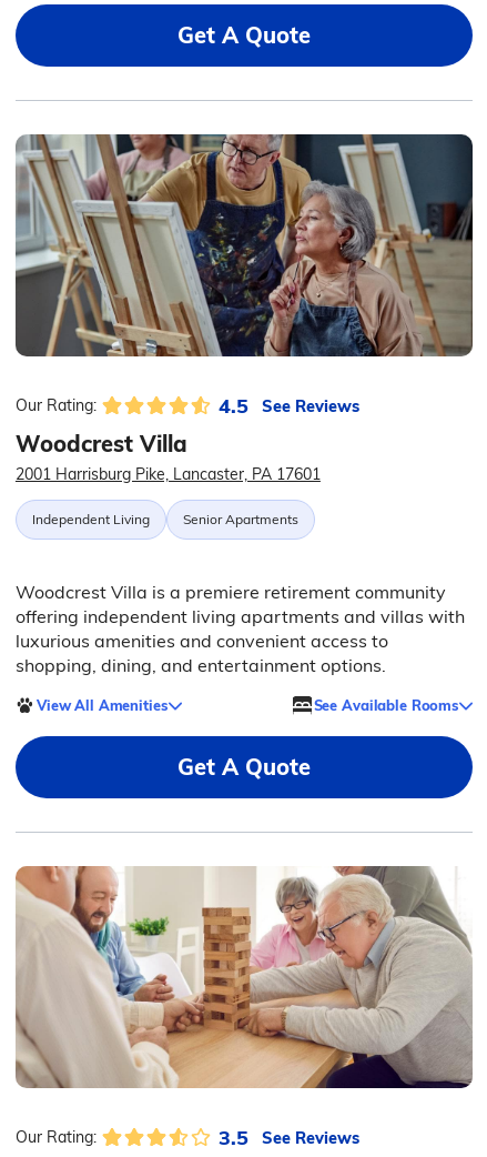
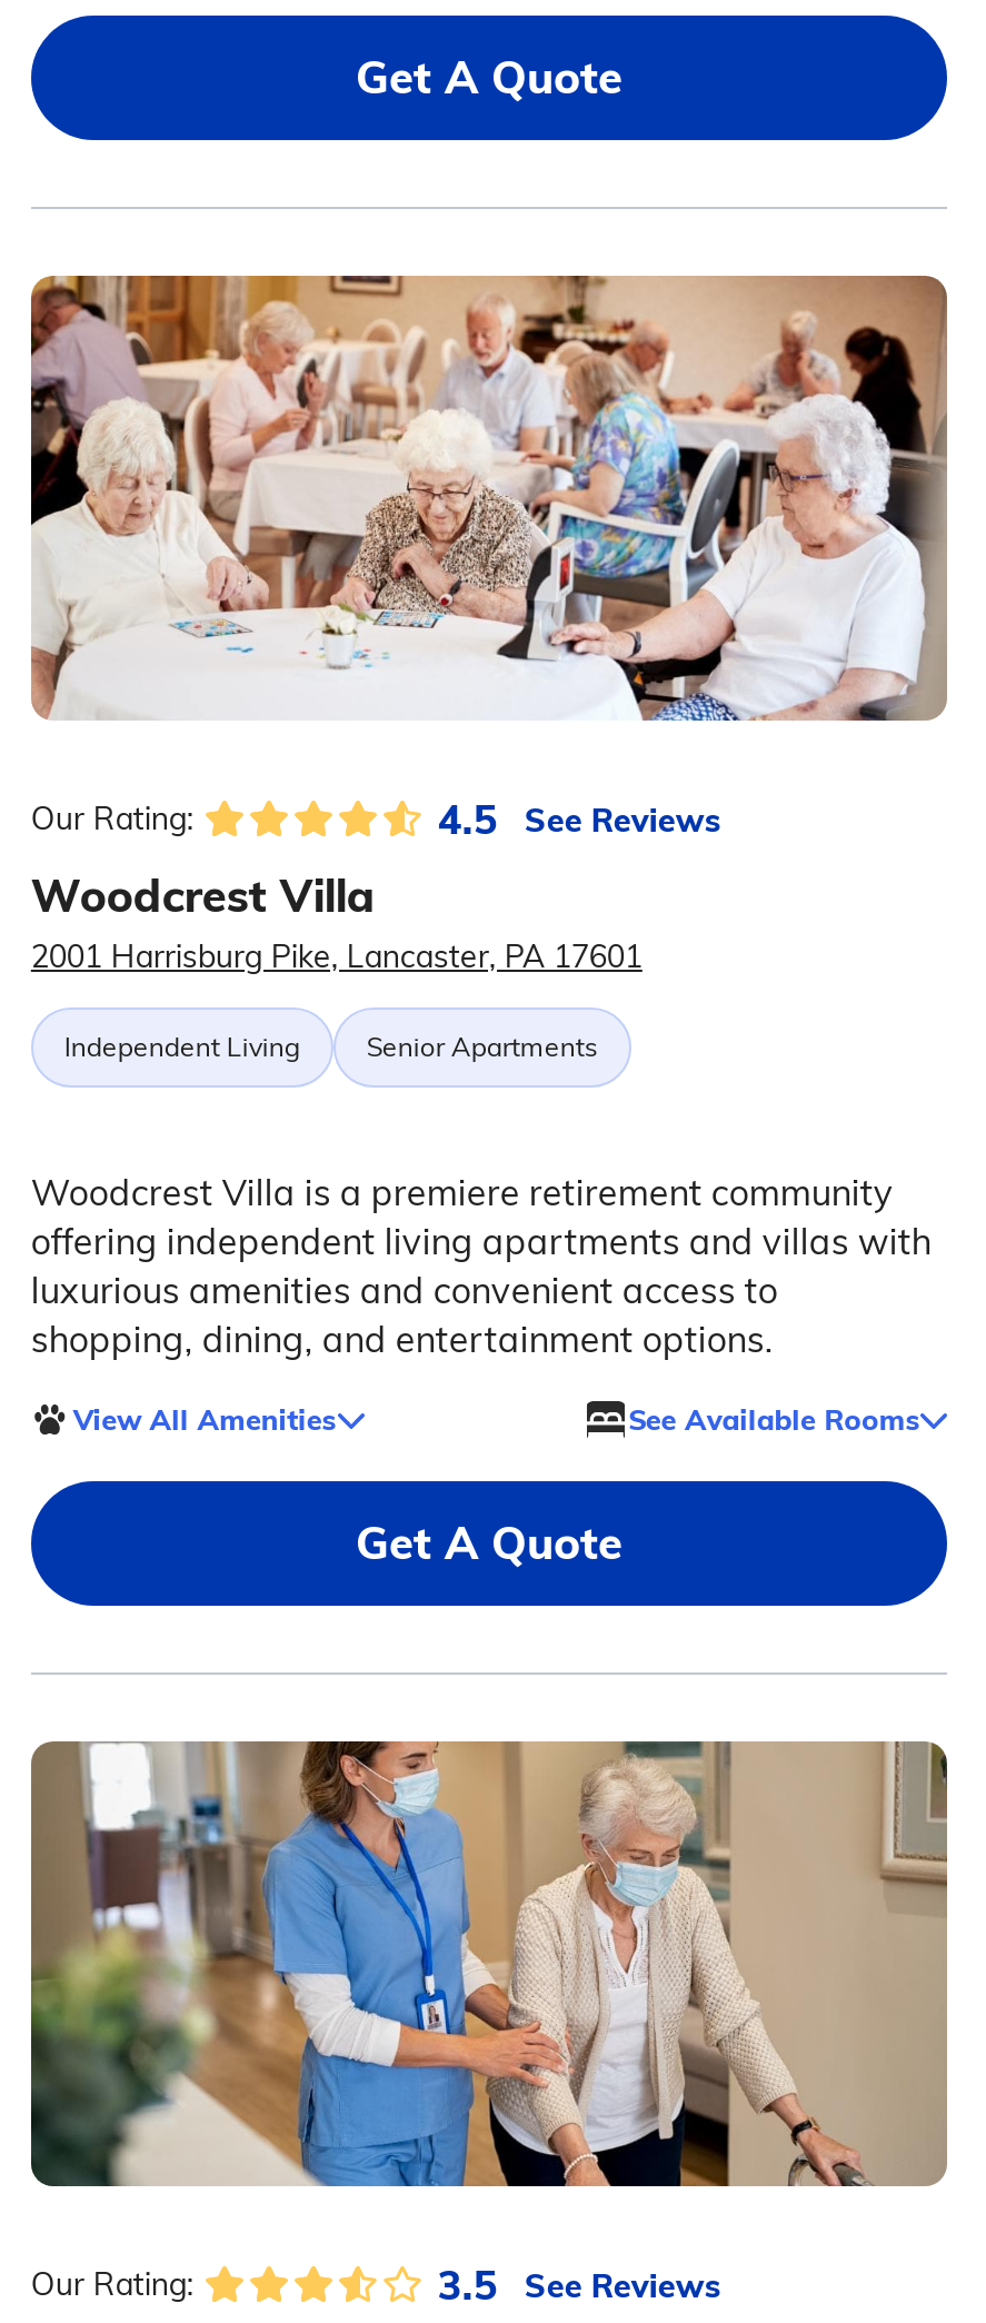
- [image]
+ [image]

- [image]
+ [image]
